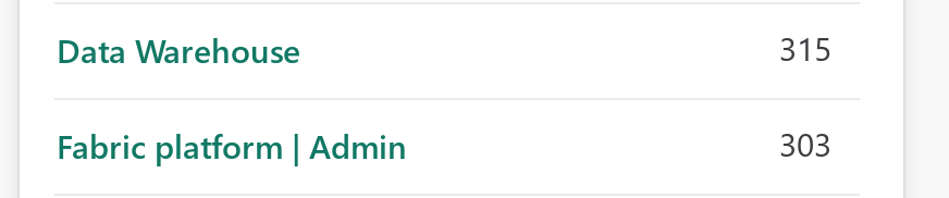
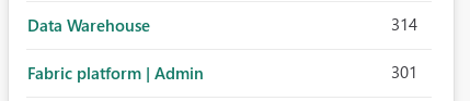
- 315
+ 314

- 303
+ 301
